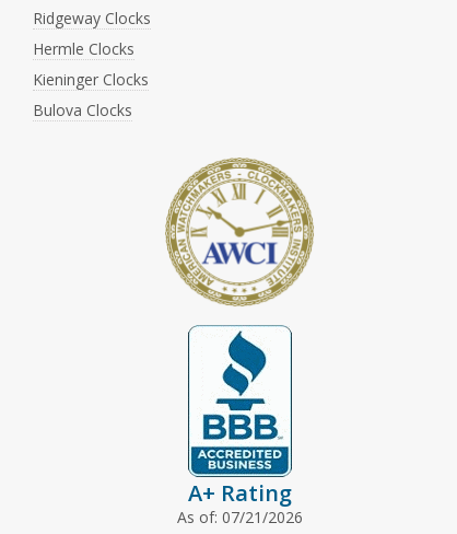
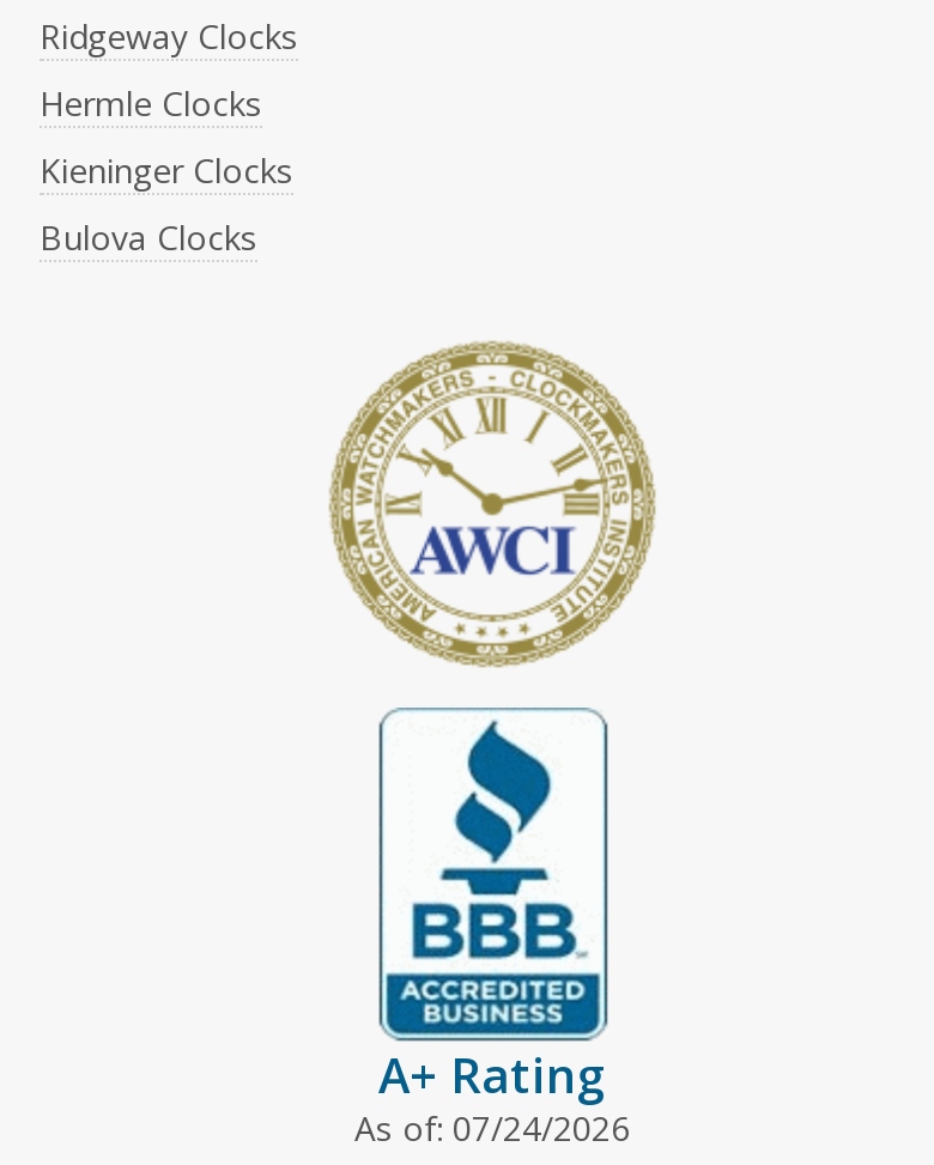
- As of: 07/21/2026
+ As of: 07/24/2026
